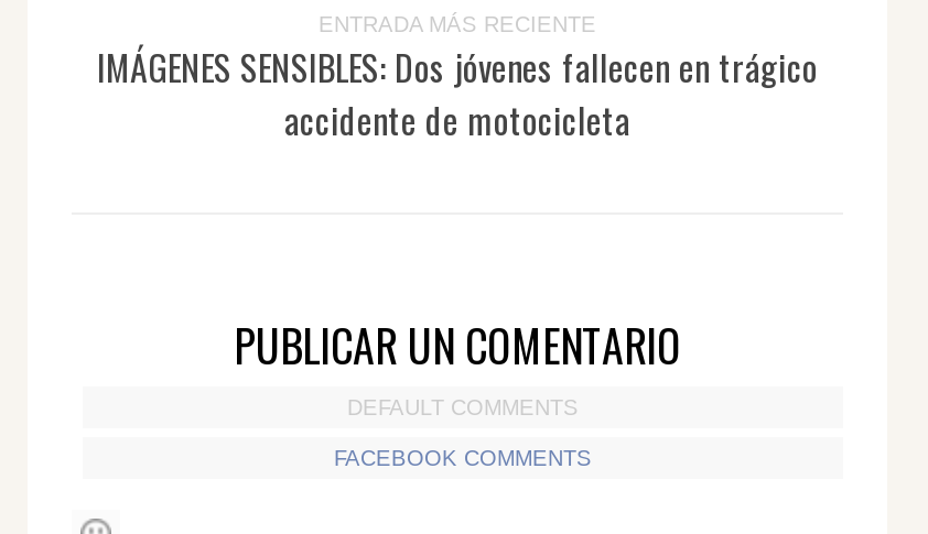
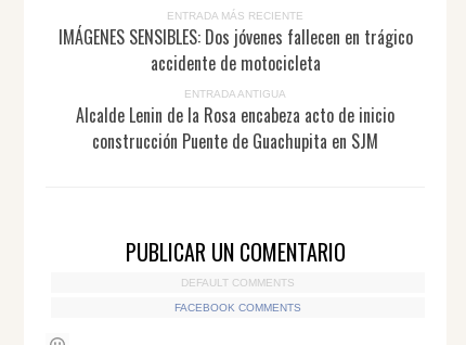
+ ENTRADA ANTIGUA
+ Alcalde Lenin de la Rosa encabeza acto de inicio
+ construcción Puente de Guachupita en SJM
